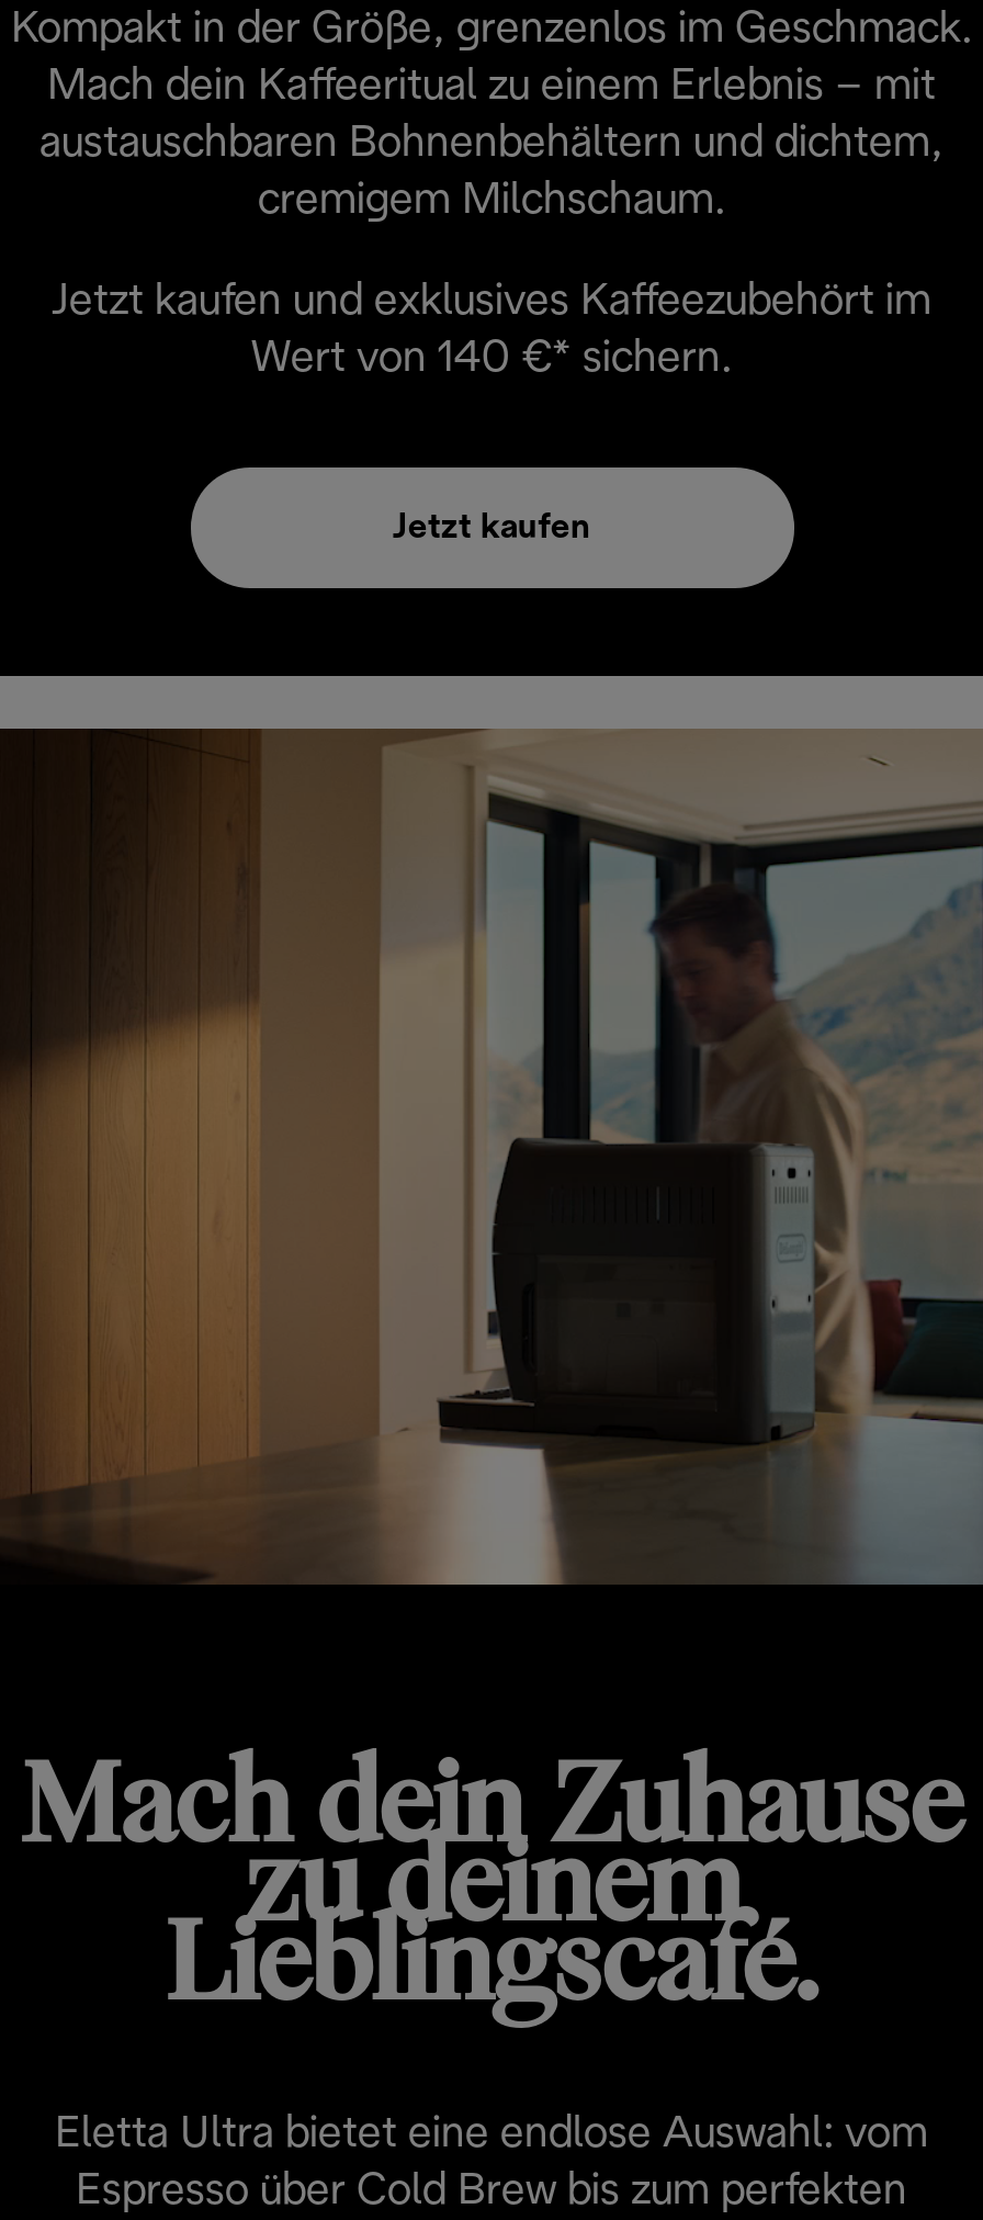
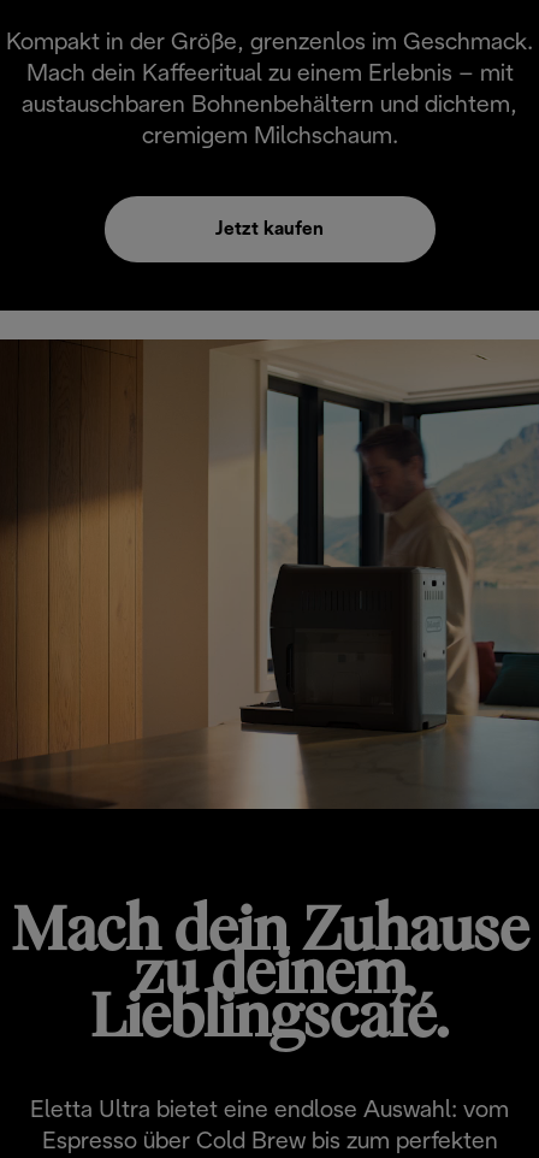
- Jetzt kaufen und exklusives Kaffeezubehört im
- Wert von 140 €* sichern.
